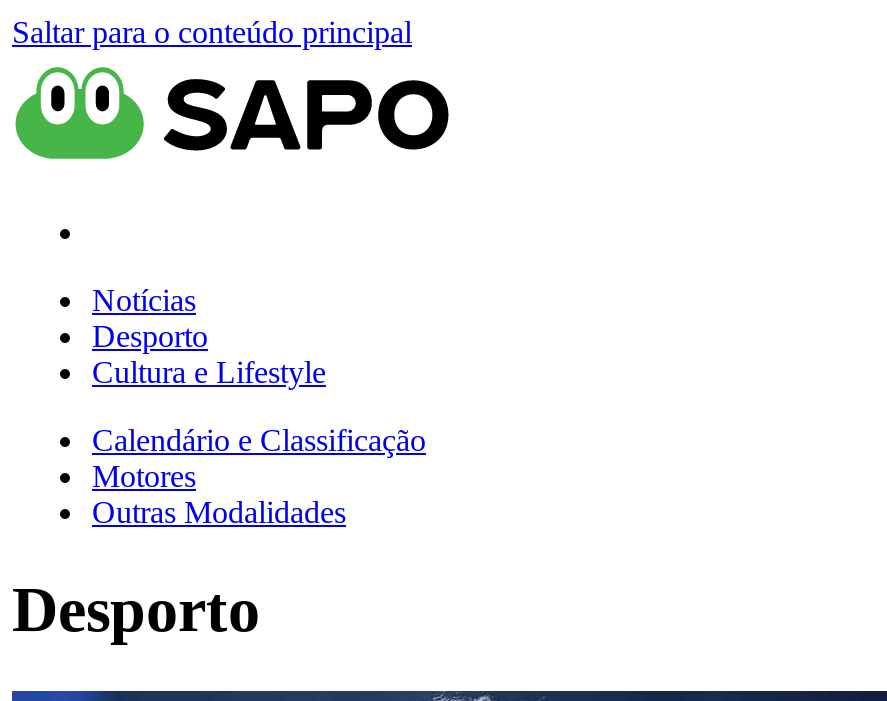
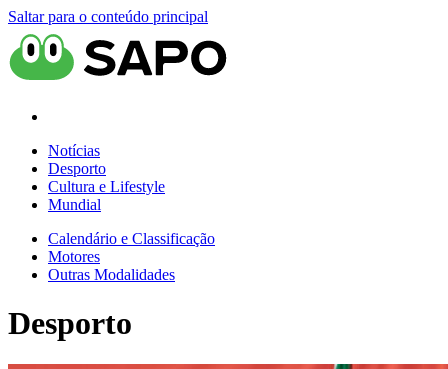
+ Mundial
